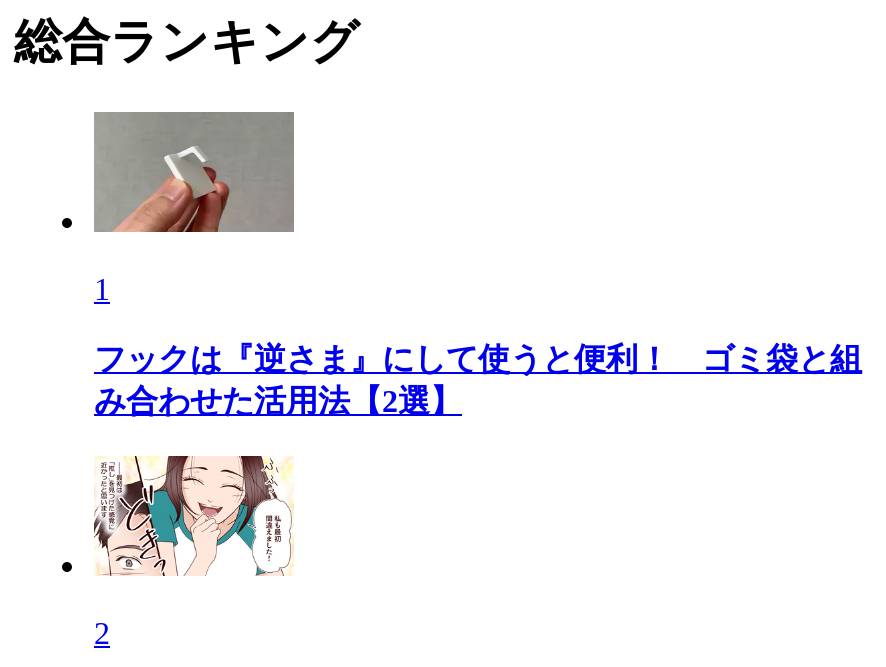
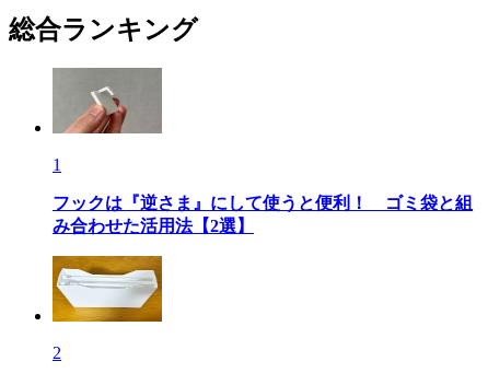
- [image]
+ [image]
